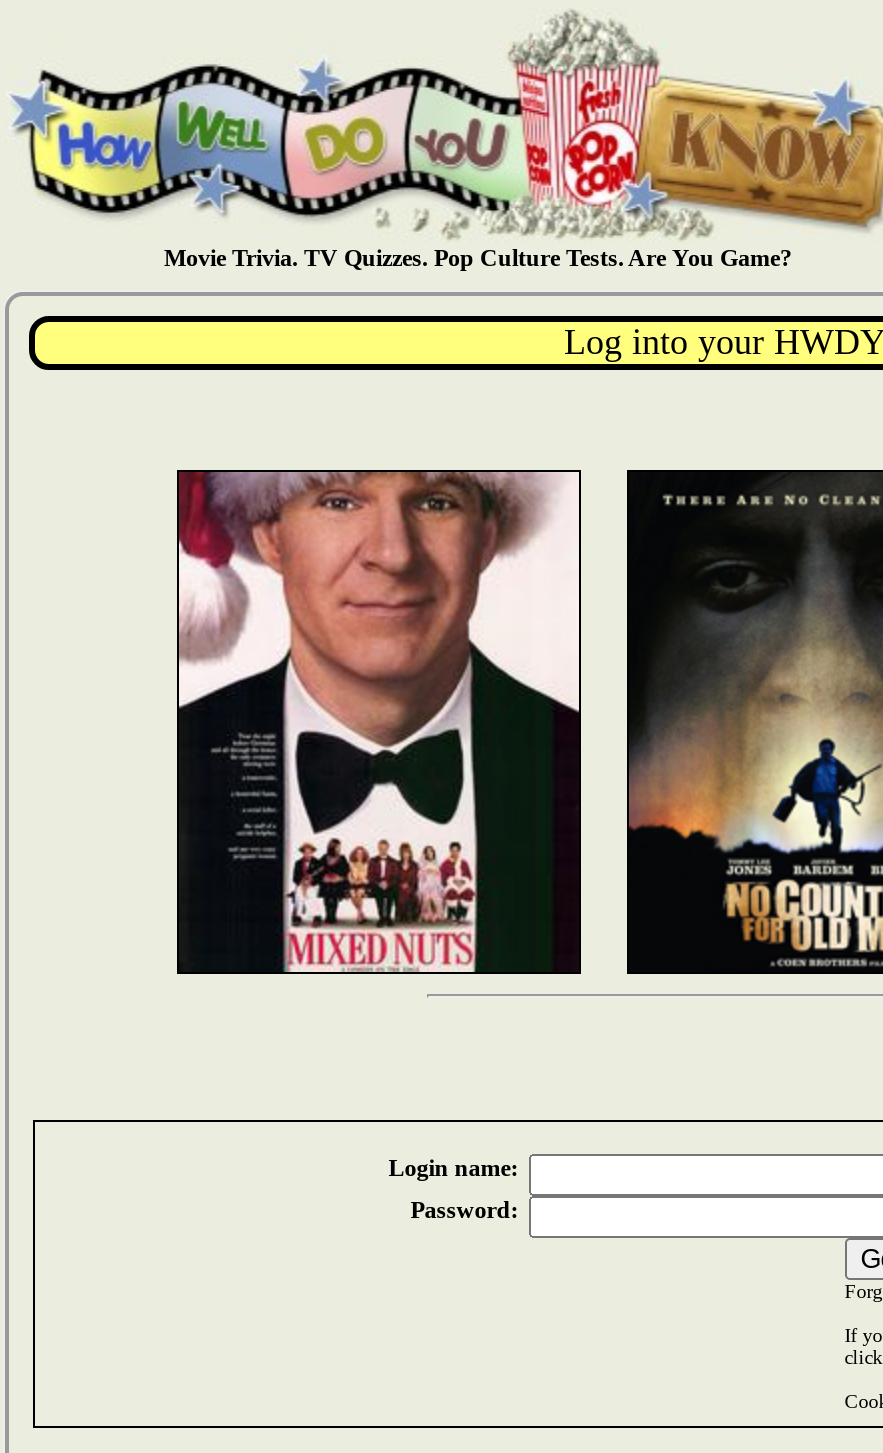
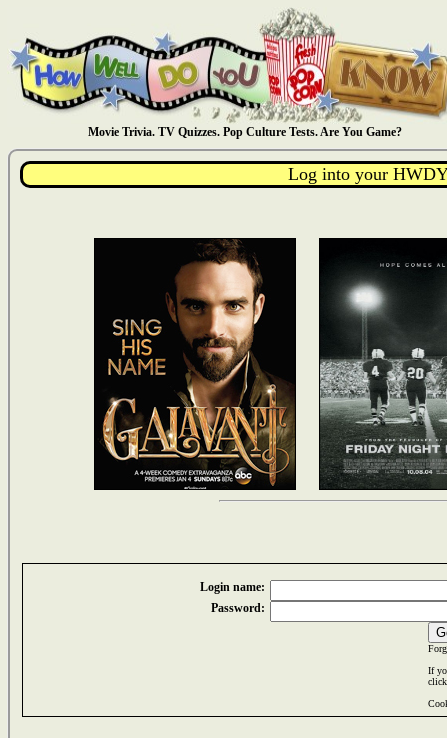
- [image]
+ [image]

- [image]
+ [image]
